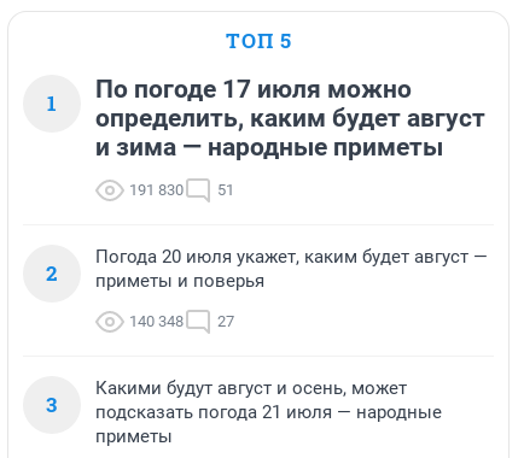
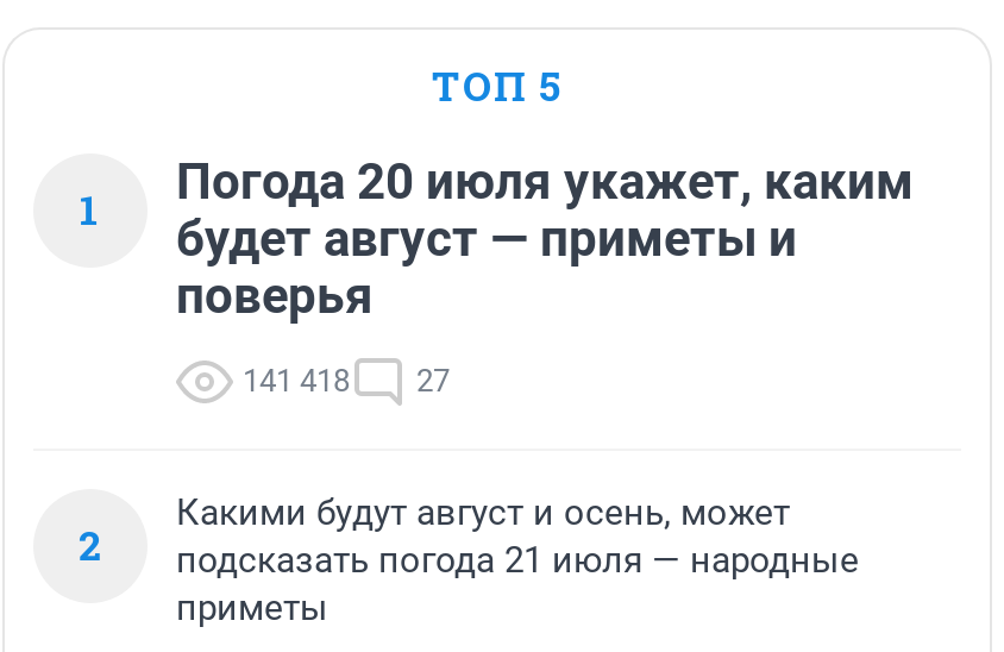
- По погоде 17 июля можно
- определить, каким будет август
- и зима — народные приметы
+ Погода 20 июля укажет, каким
+ будет август — приметы и
+ поверья

- 191 830
- 51
+ 141 418
+ 27

- Погода 20 июля укажет, каким будет август —
- приметы и поверья
- 140 348
- 27
- 3
